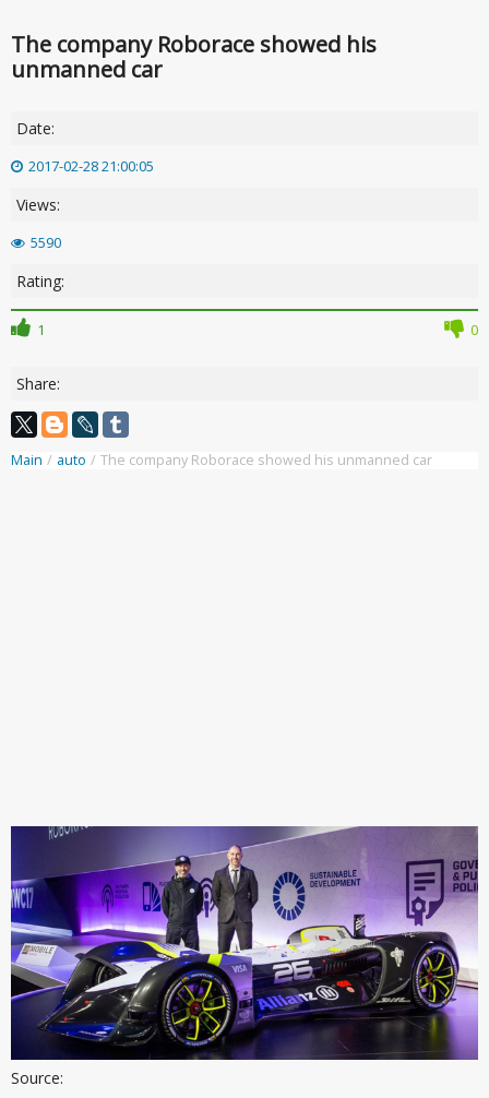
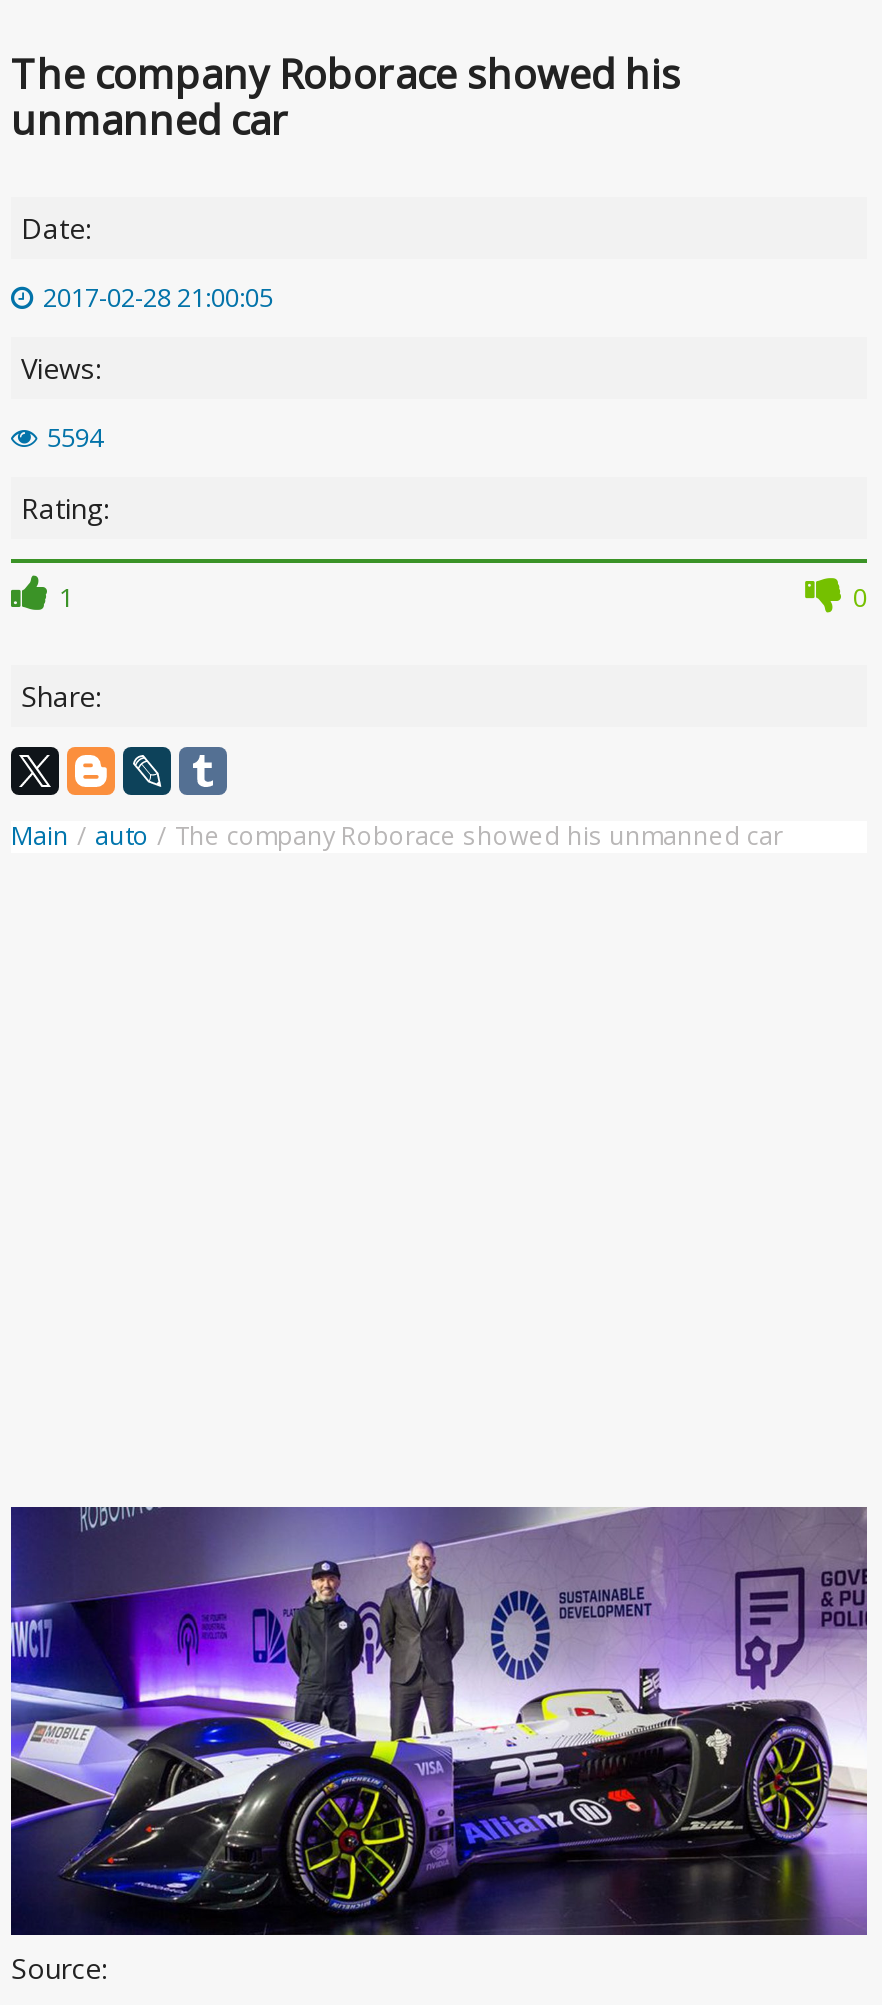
- 5590
+ 5594
